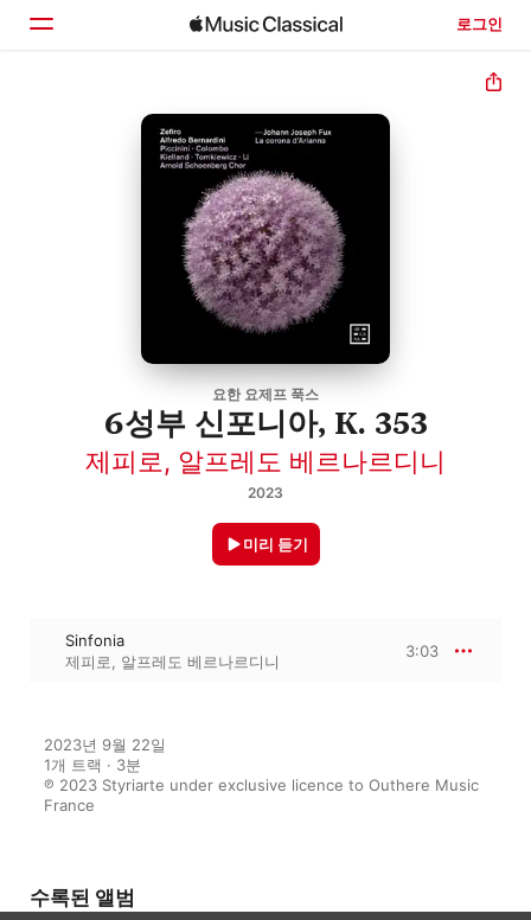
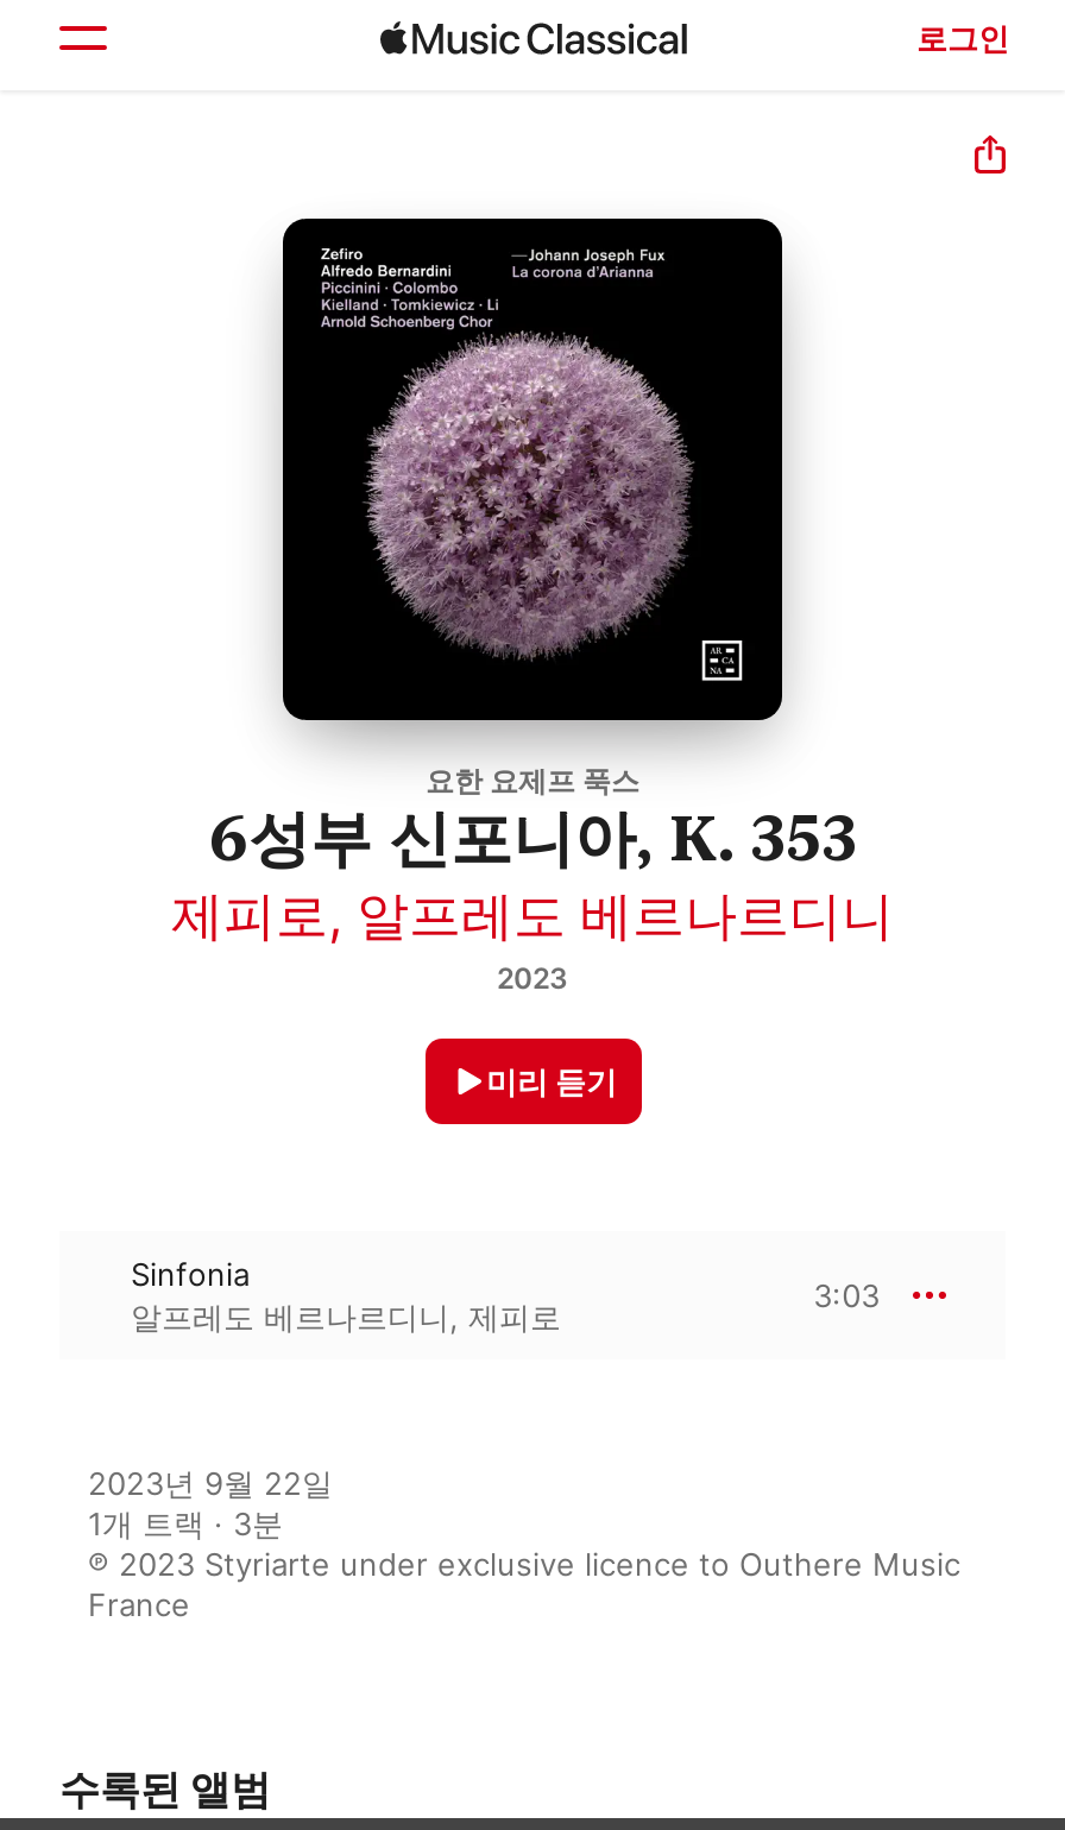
- 제피로, 알프레도 베르나르디니
+ 알프레도 베르나르디니, 제피로
